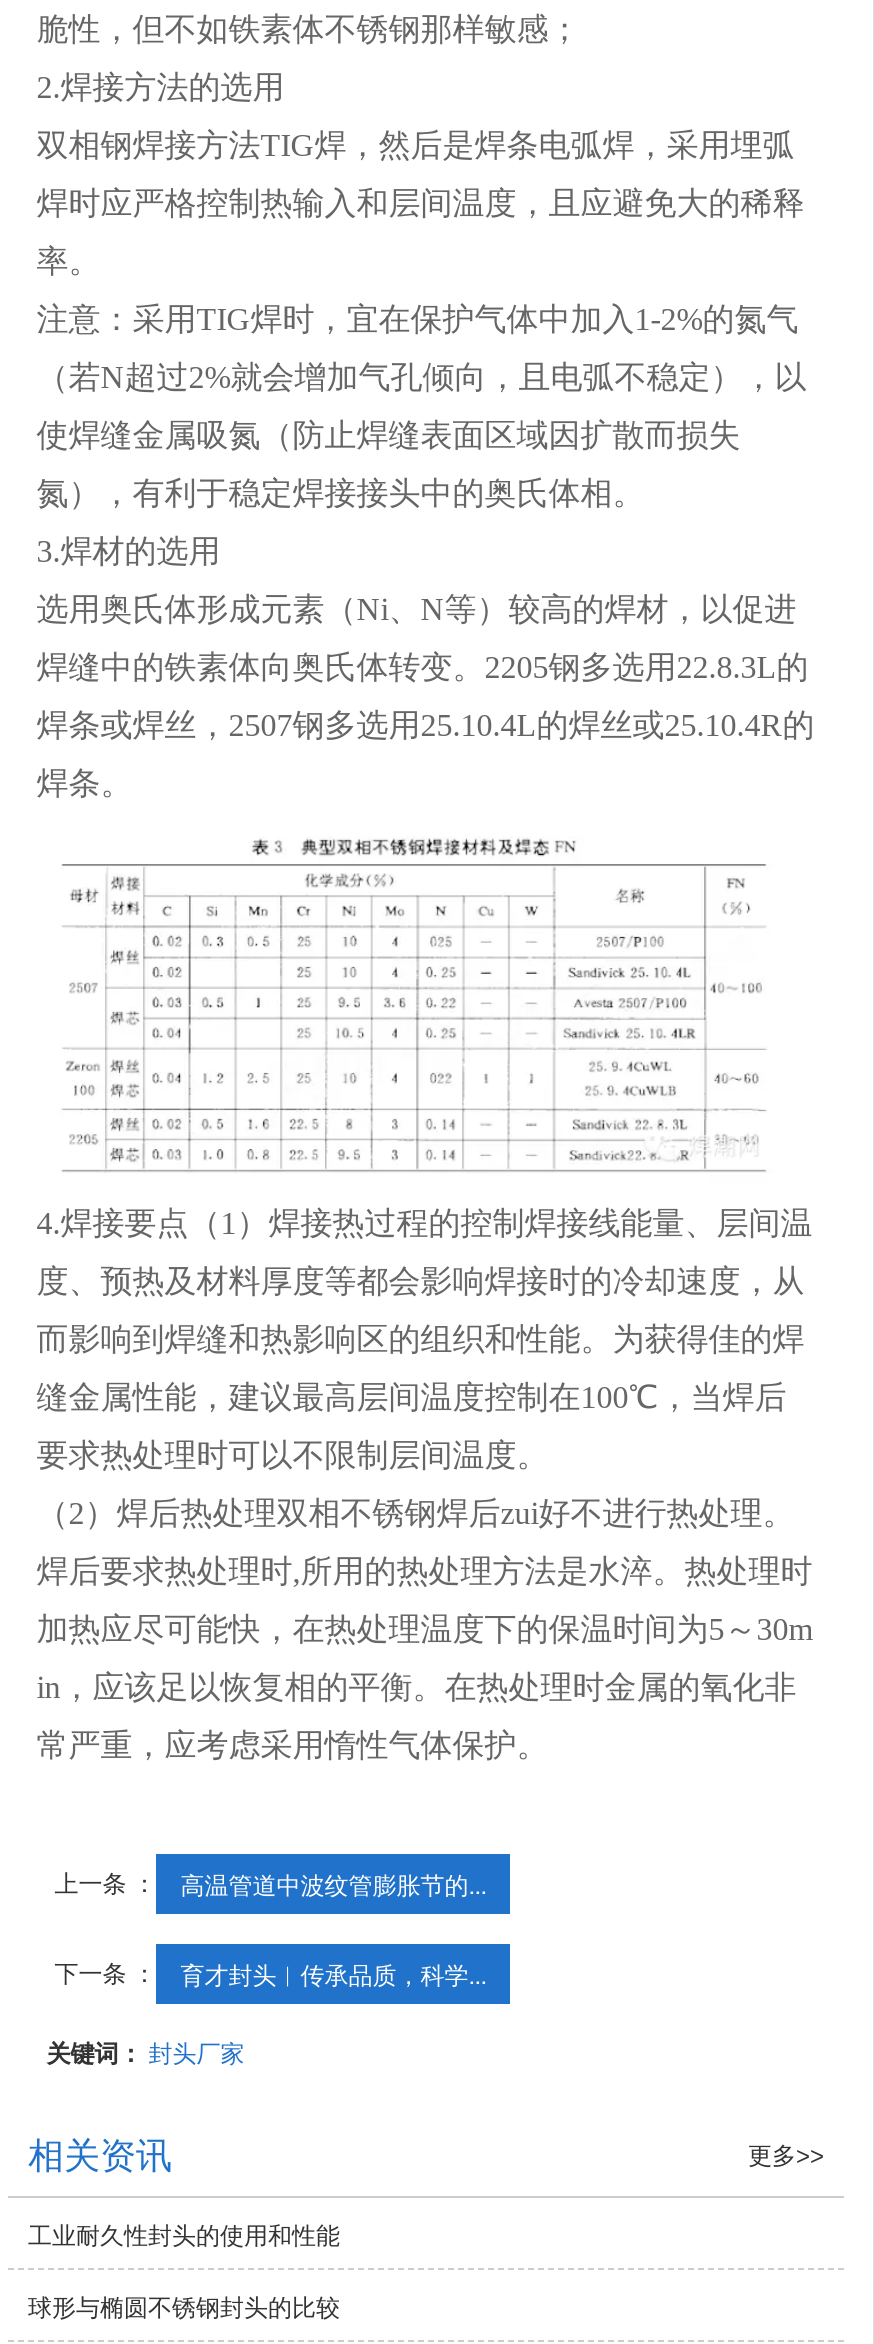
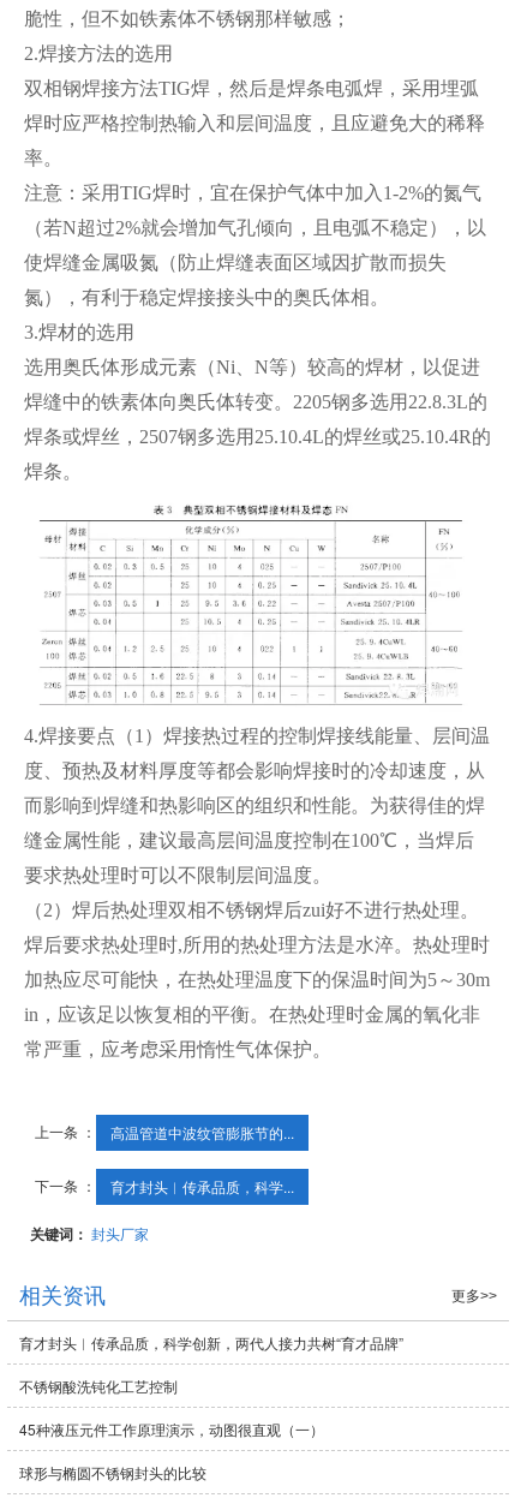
- 工业耐久性封头的使用和性能
+ 育才封头︱传承品质，科学创新，两代人接力共树“育才品牌”
+ 不锈钢酸洗钝化工艺控制
+ 45种液压元件工作原理演示，动图很直观（一）
